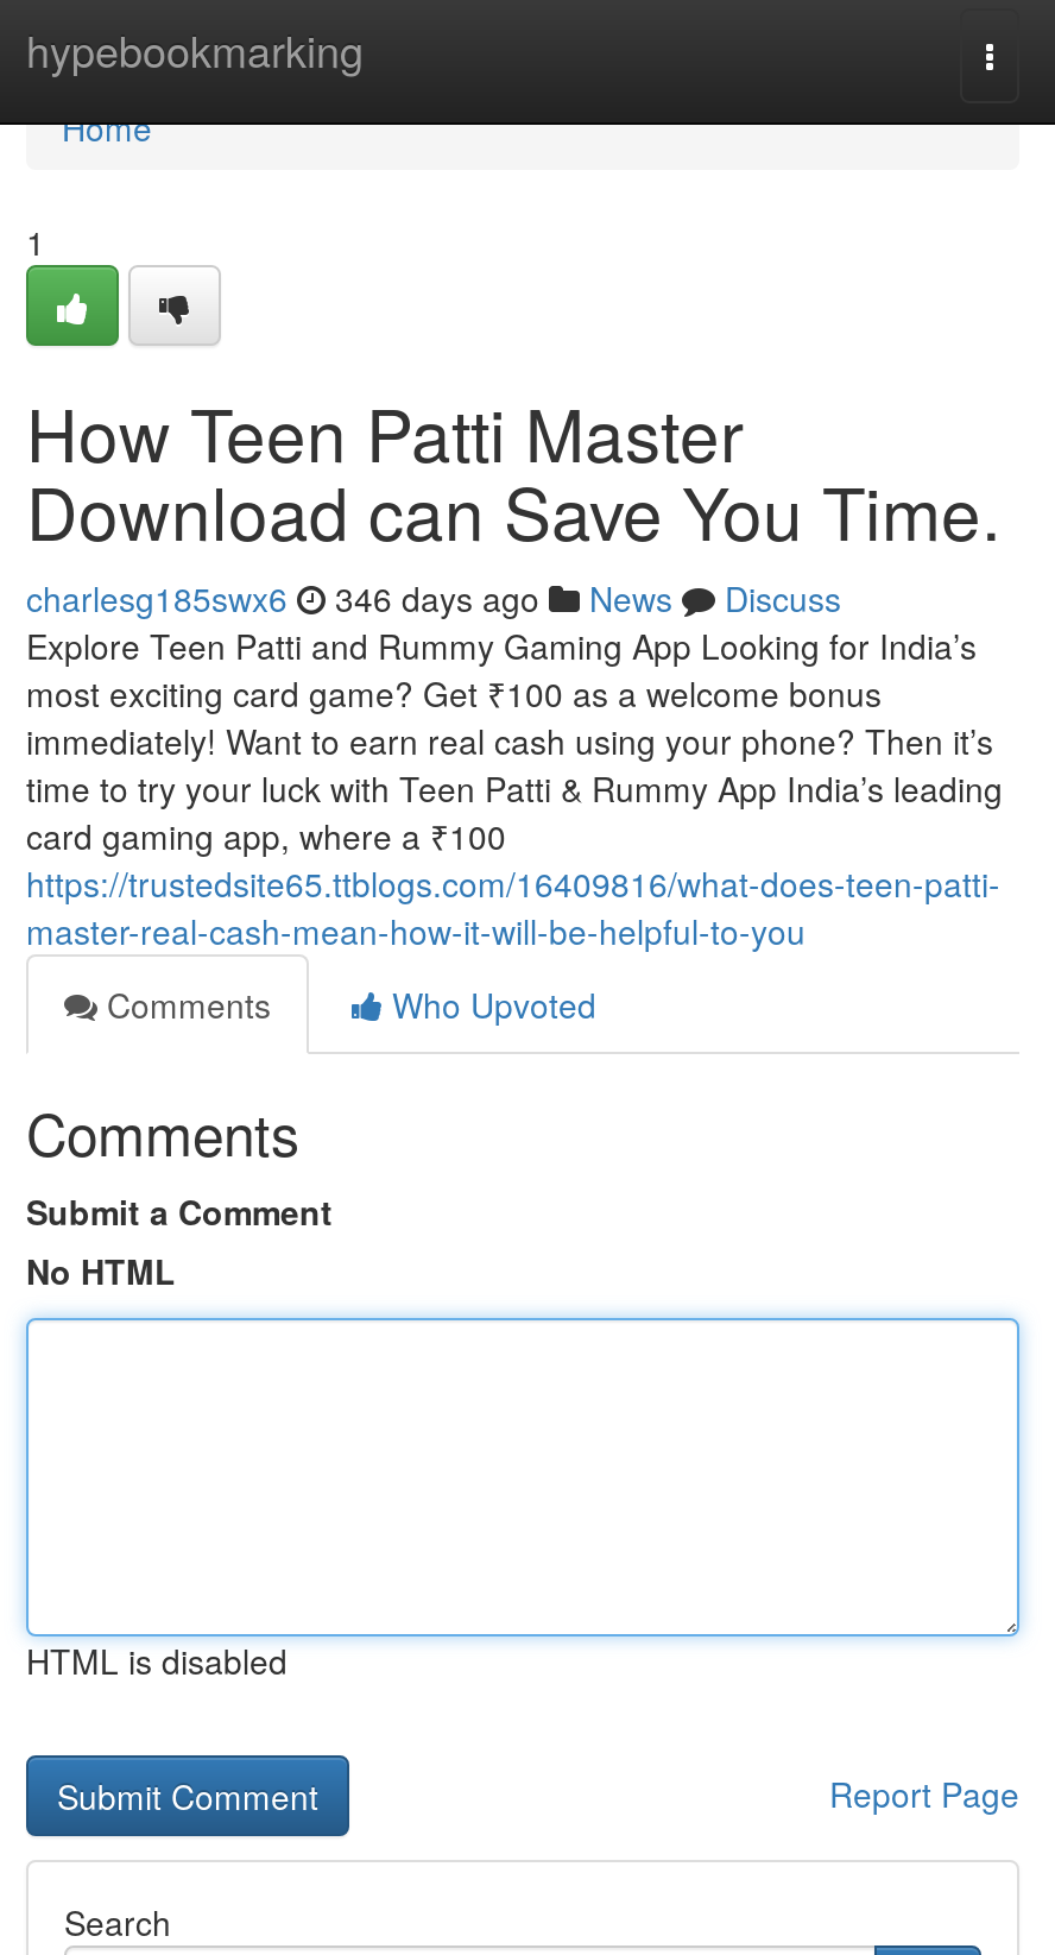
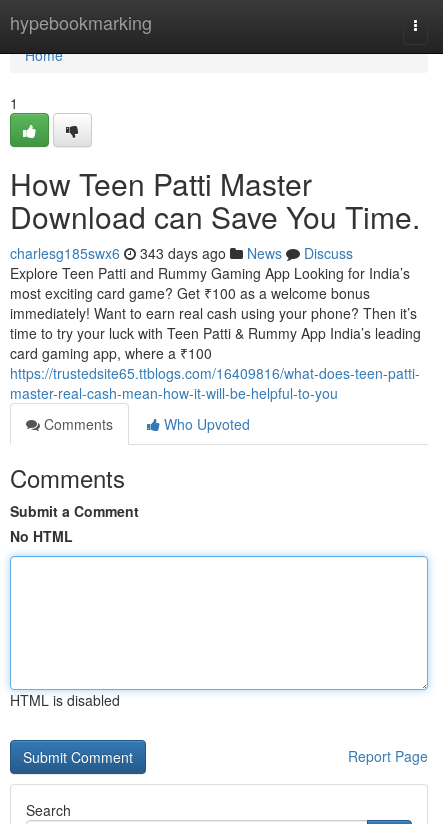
- charlesg185swx6 346 days ago News Discuss
+ charlesg185swx6 343 days ago News Discuss
